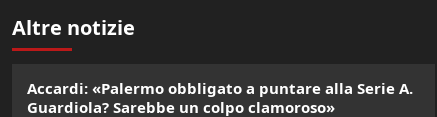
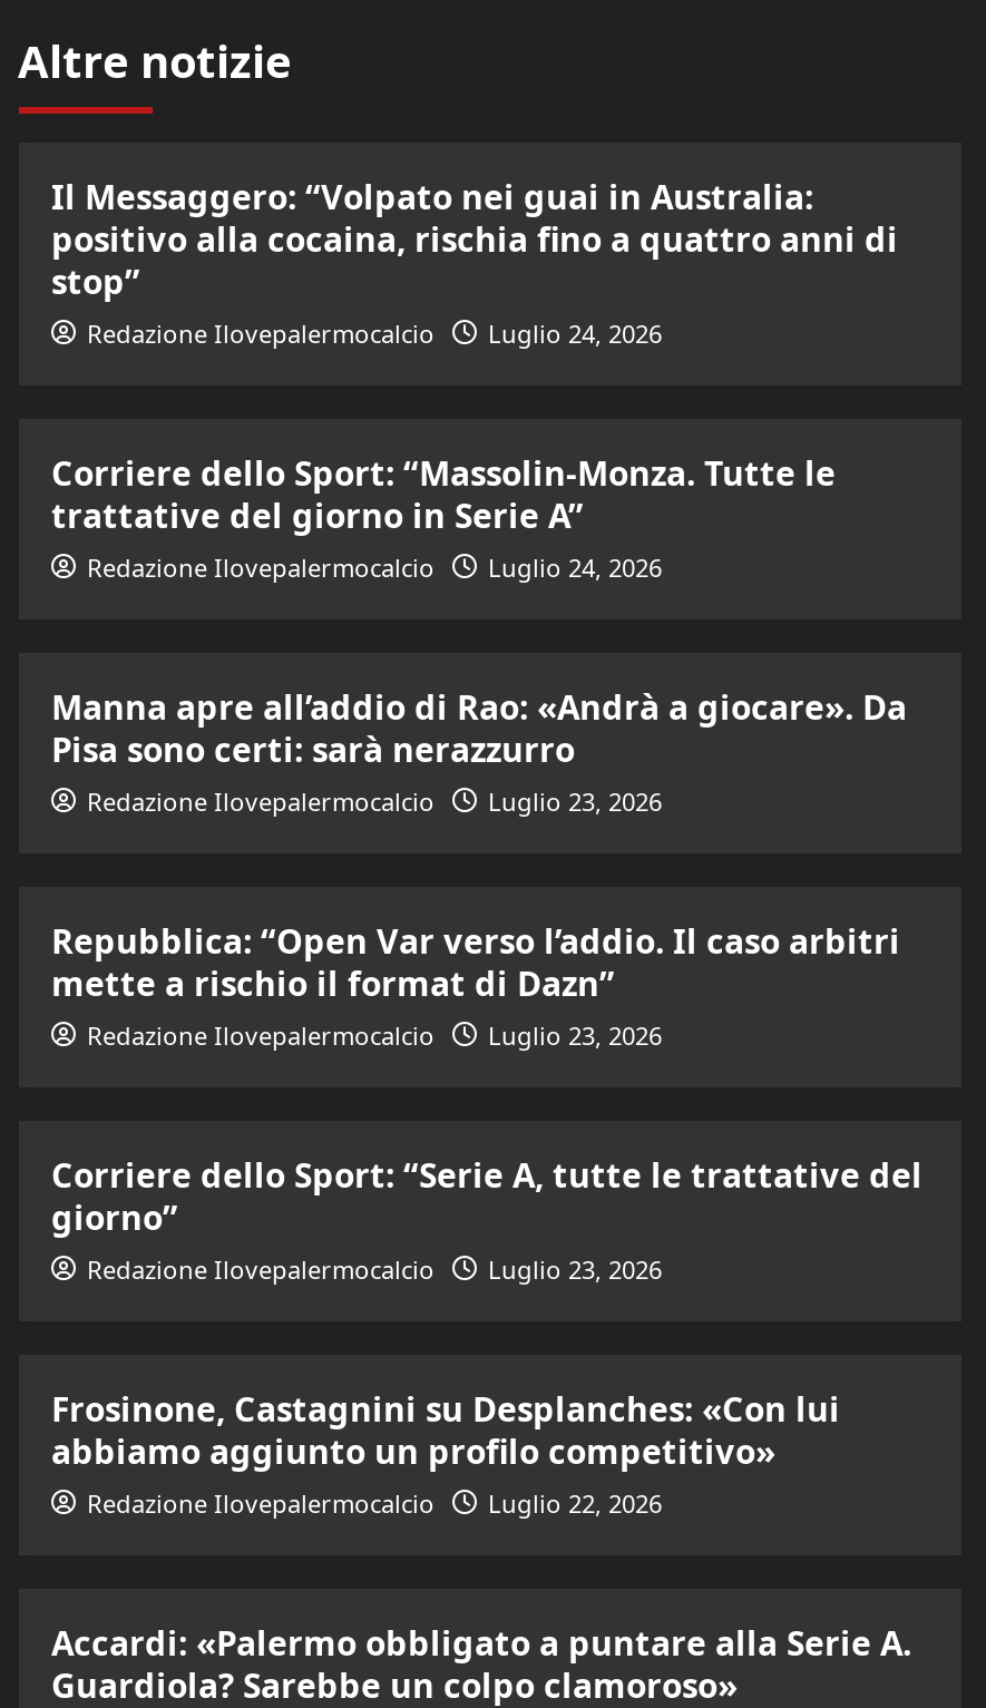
+ Il Messaggero: “Volpato nei guai in Australia:
+ positivo alla cocaina, rischia fino a quattro anni di
+ stop”
+ Redazione Ilovepalermocalcio
+ Luglio 24, 2026
+ Corriere dello Sport: “Massolin-Monza. Tutte le
+ trattative del giorno in Serie A”
+ Redazione Ilovepalermocalcio
+ Luglio 24, 2026
+ Manna apre all’addio di Rao: «Andrà a giocare». Da
+ Pisa sono certi: sarà nerazzurro
+ Redazione Ilovepalermocalcio
+ Luglio 23, 2026
+ Repubblica: “Open Var verso l’addio. Il caso arbitri
+ mette a rischio il format di Dazn”
+ Redazione Ilovepalermocalcio
+ Luglio 23, 2026
+ Corriere dello Sport: “Serie A, tutte le trattative del
+ giorno”
+ Redazione Ilovepalermocalcio
+ Luglio 23, 2026
+ Frosinone, Castagnini su Desplanches: «Con lui
+ abbiamo aggiunto un profilo competitivo»
+ Redazione Ilovepalermocalcio
+ Luglio 22, 2026
